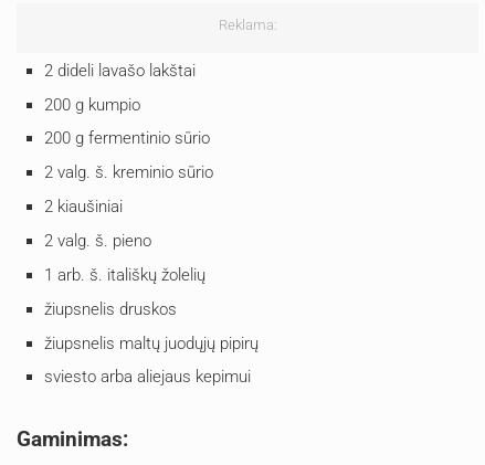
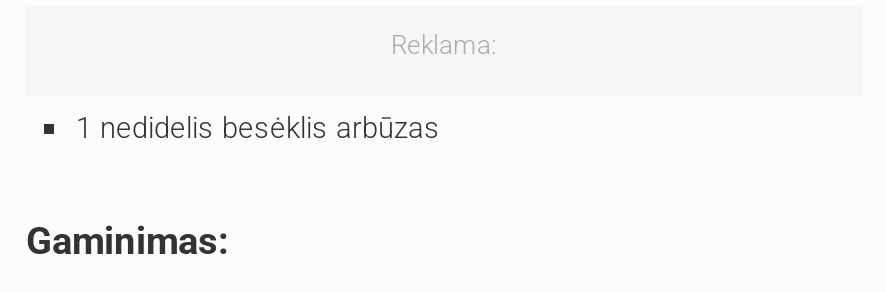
- 2 dideli lavašo lakštai
- 200 g kumpio
- 200 g fermentinio sūrio
- 2 valg. š. kreminio sūrio
- 2 kiaušiniai
- 2 valg. š. pieno
- 1 arb. š. itališkų žolelių
- žiupsnelis druskos
- žiupsnelis maltų juodųjų pipirų
- sviesto arba aliejaus kepimui
+ 1 nedidelis besėklis arbūzas
